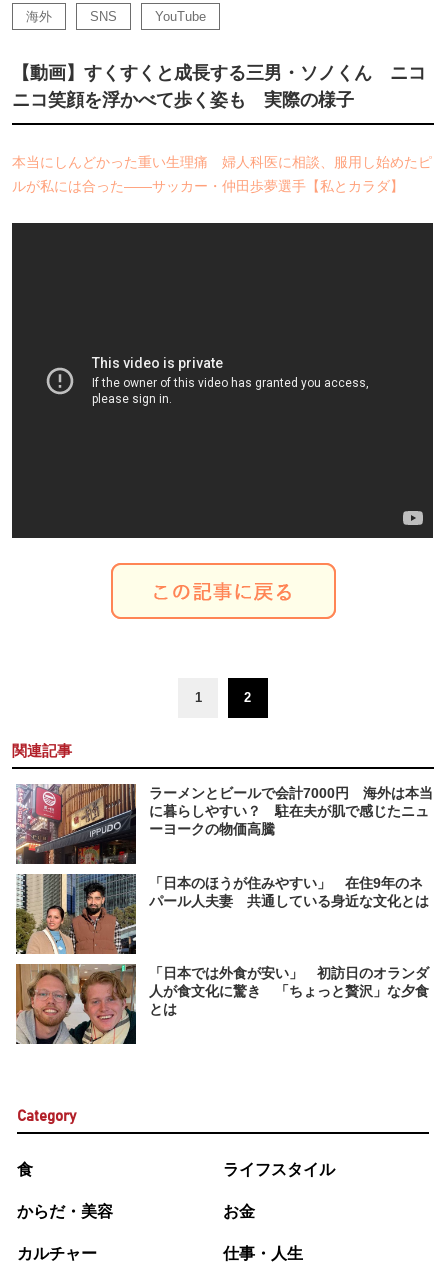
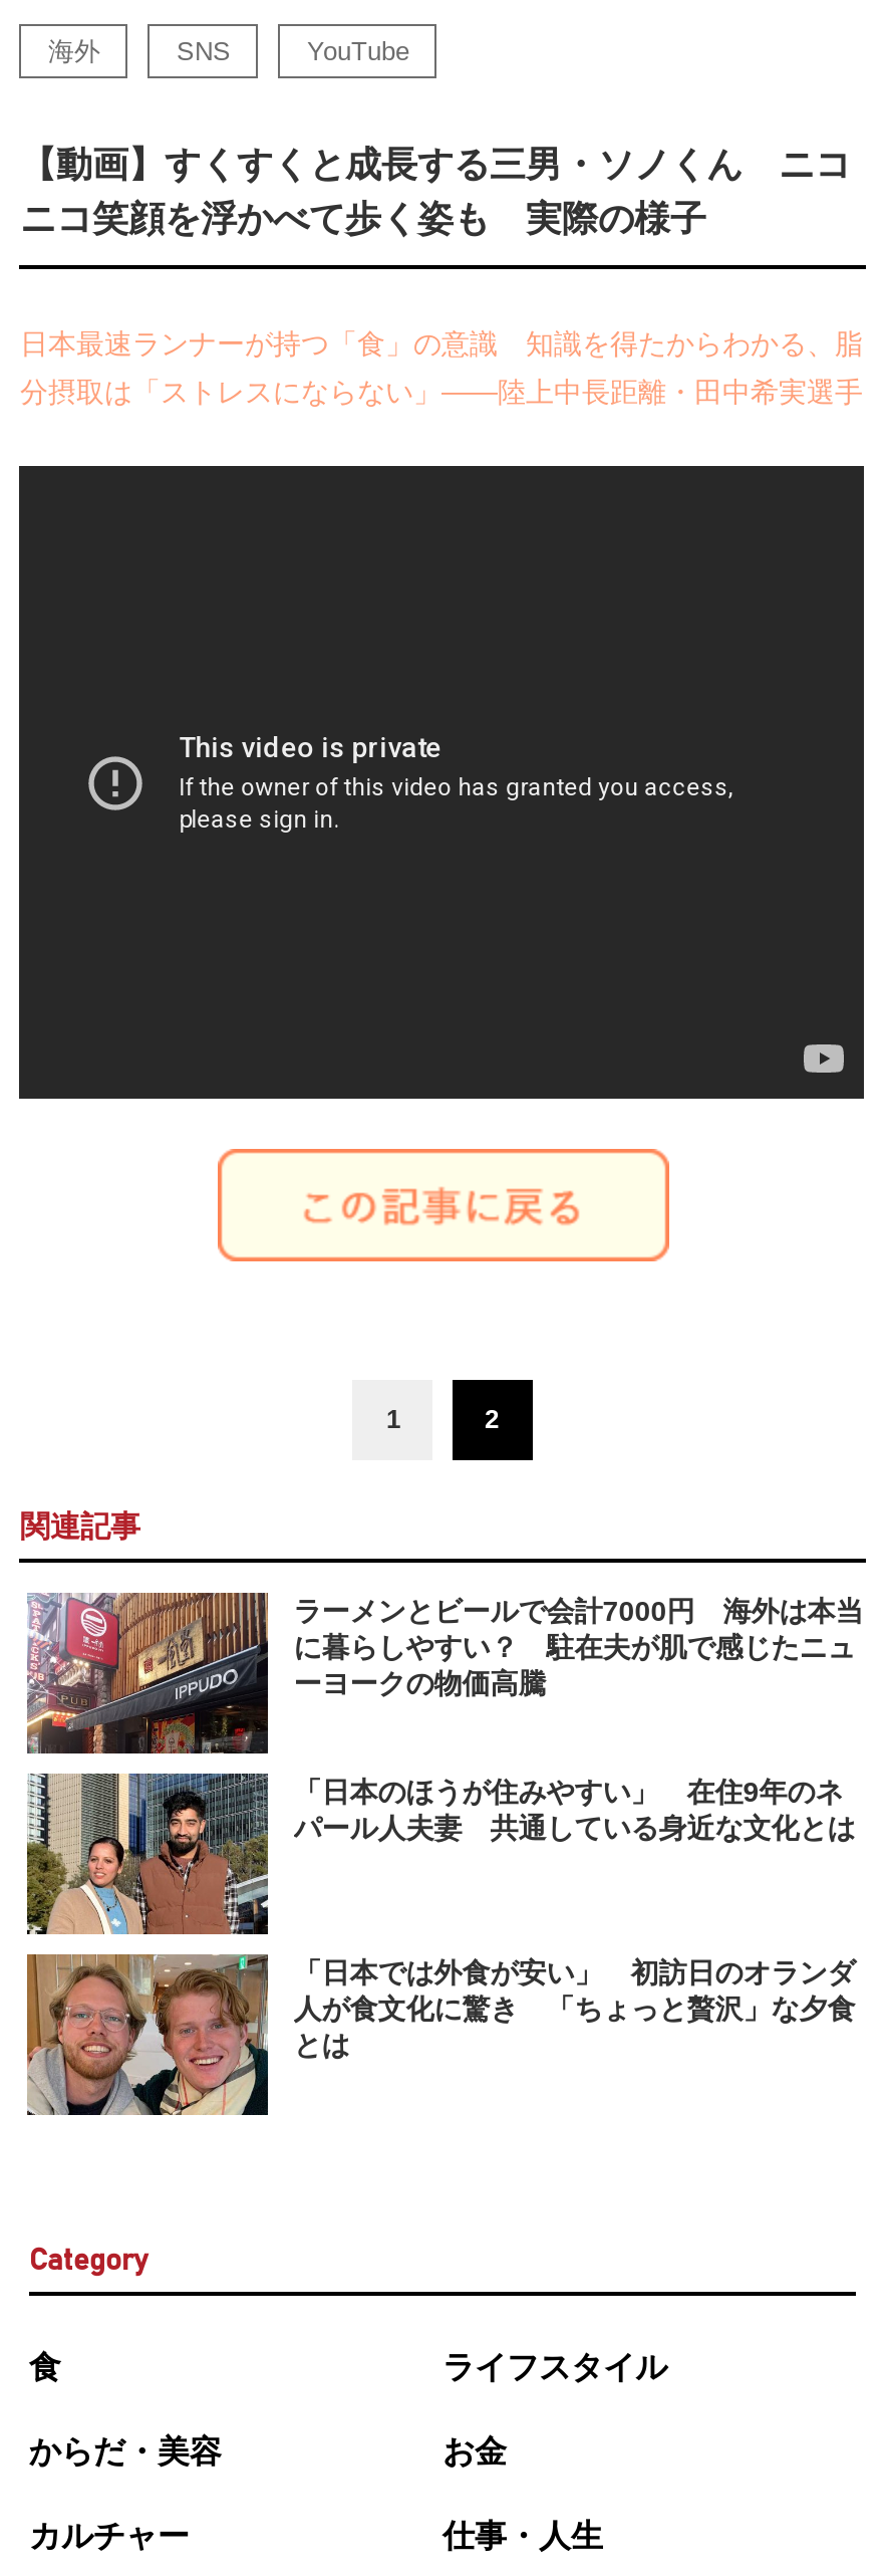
- 本当にしんどかった重い生理痛 婦人科医に相談、服用し始めたピ
+ 日本最速ランナーが持つ「食」の意識 知識を得たからわかる、脂

- ルが私には合った――サッカー・仲田歩夢選手【私とカラダ】
+ 分摂取は「ストレスにならない」――陸上中長距離・田中希実選手
